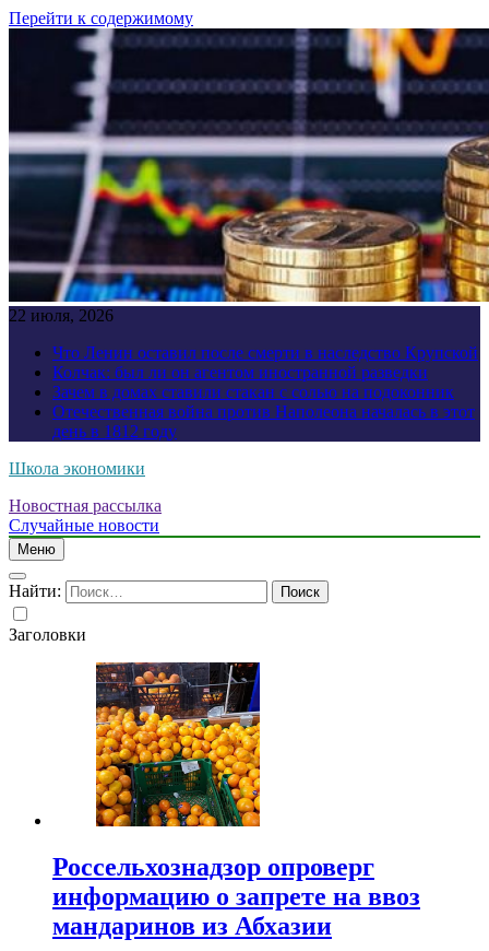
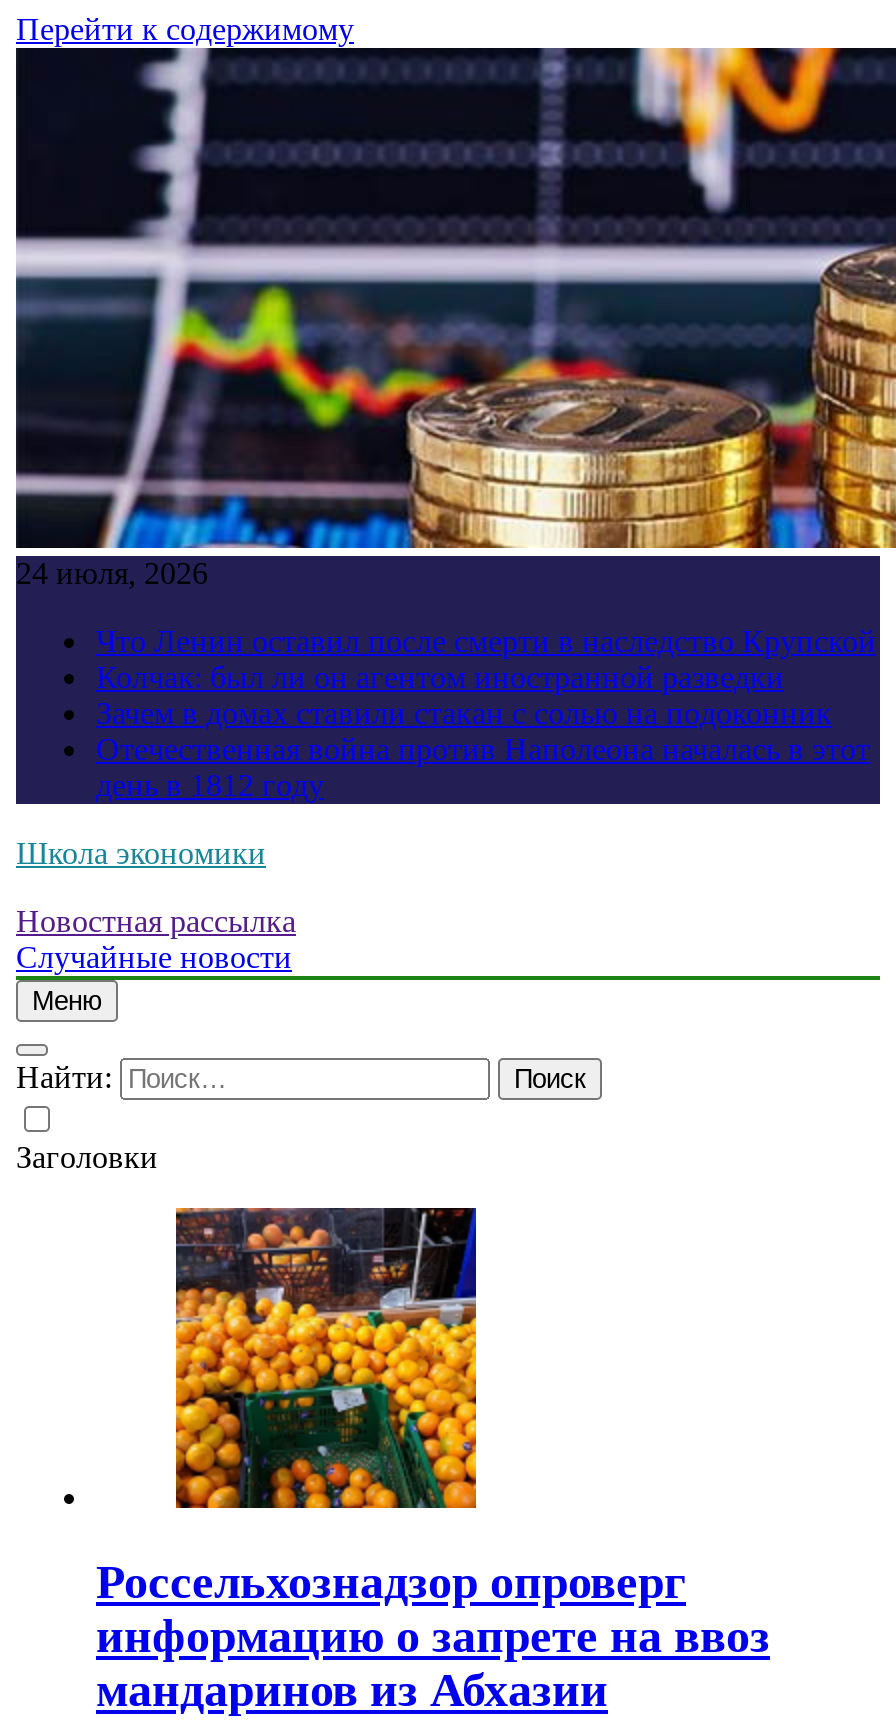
- 22 июля, 2026
+ 24 июля, 2026
